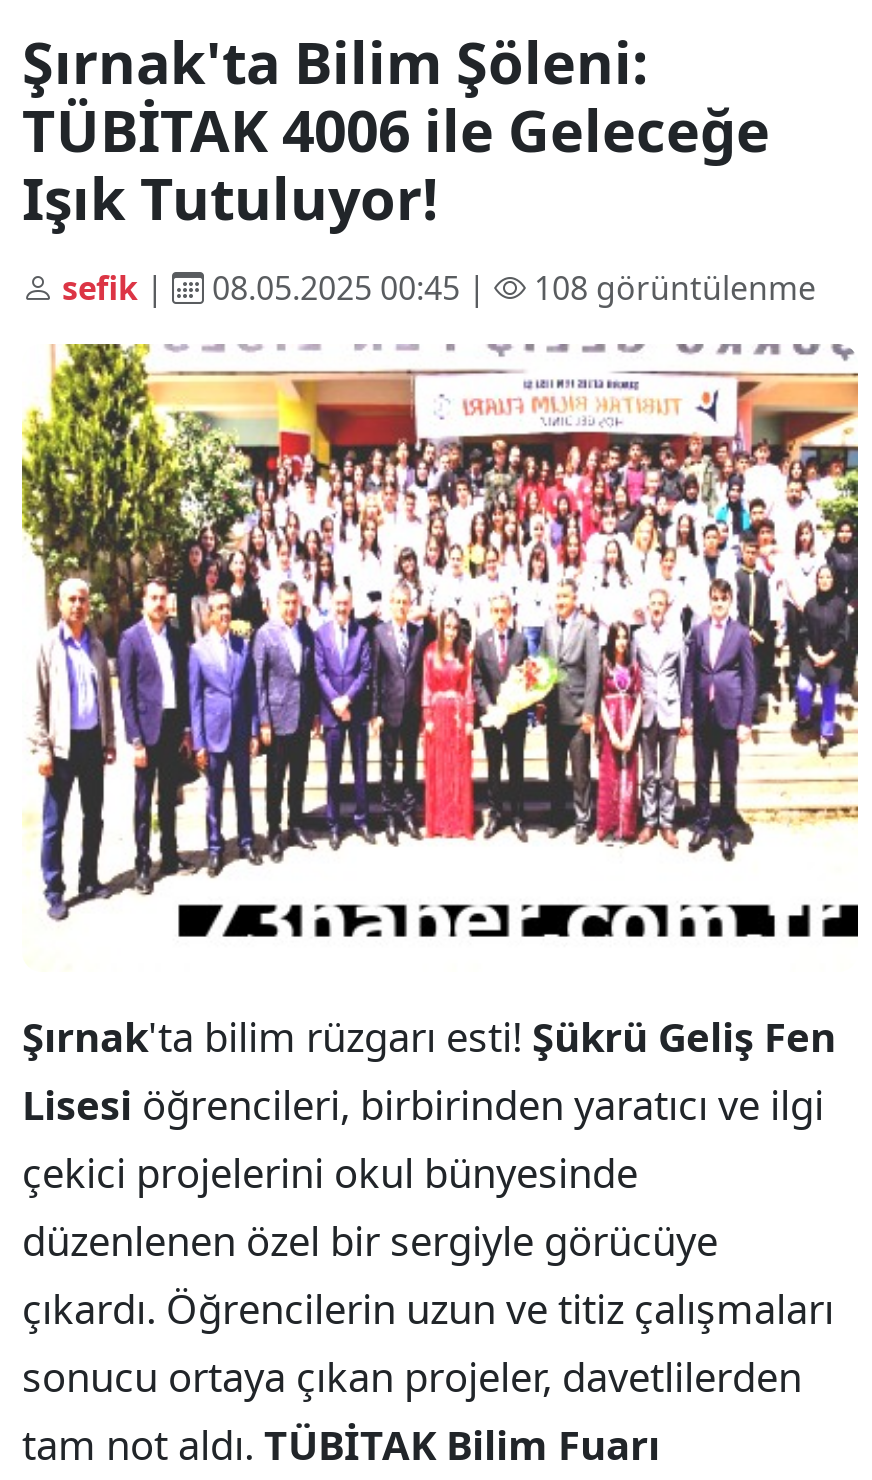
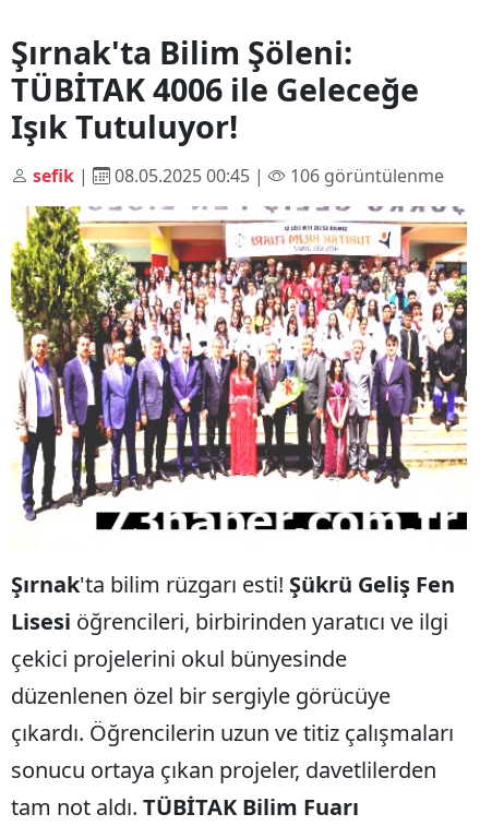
- 108 görüntülenme
+ 106 görüntülenme
